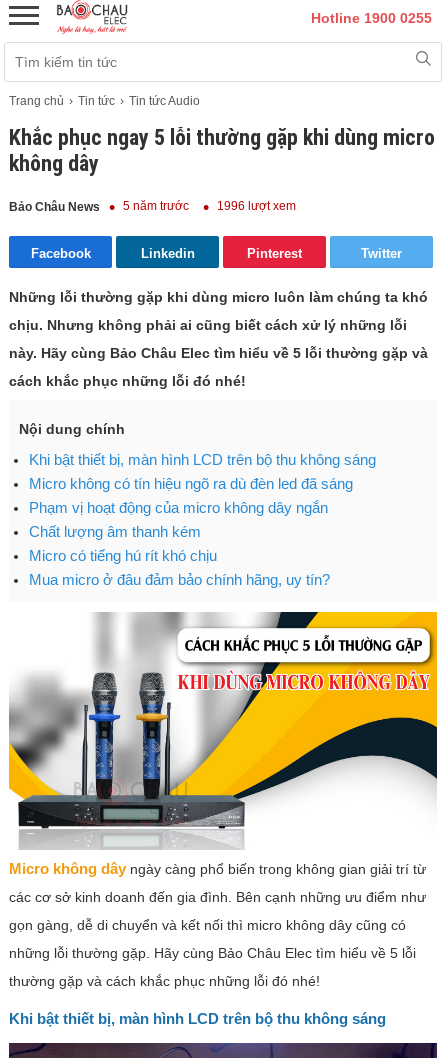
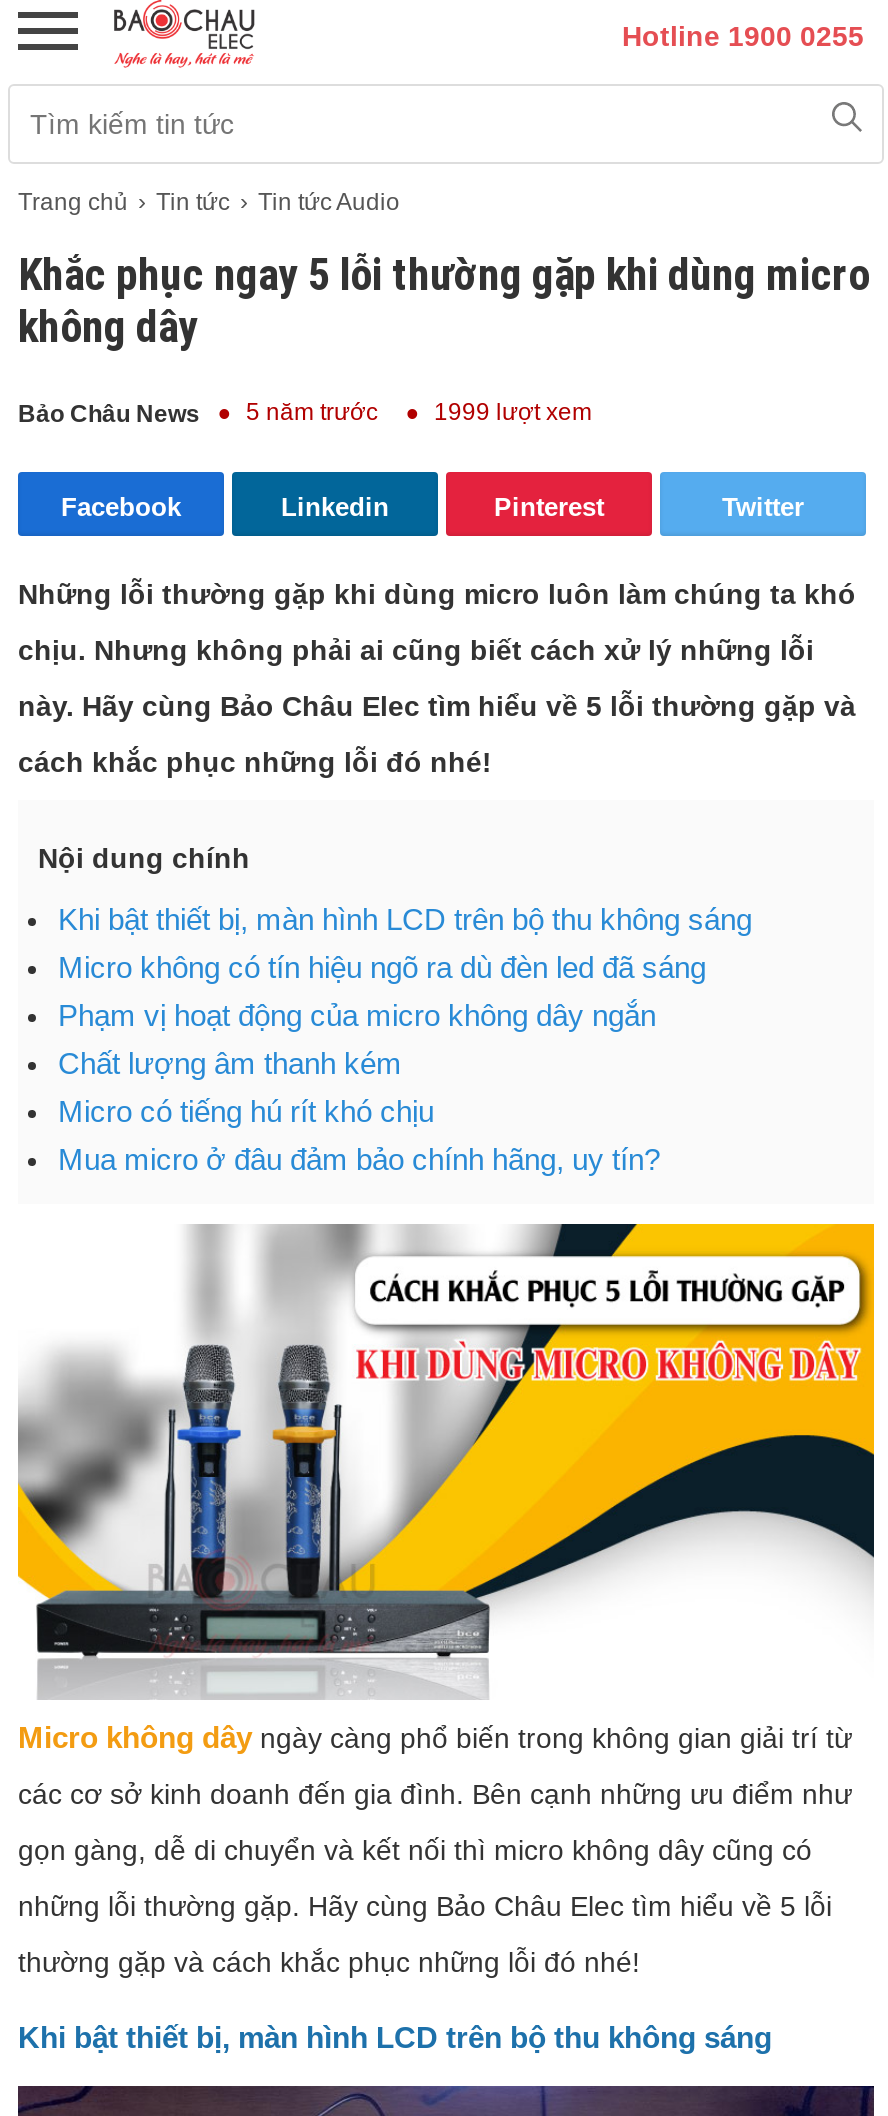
- Bảo Châu News 5 năm trước 1996 lượt xem
+ Bảo Châu News 5 năm trước 1999 lượt xem
